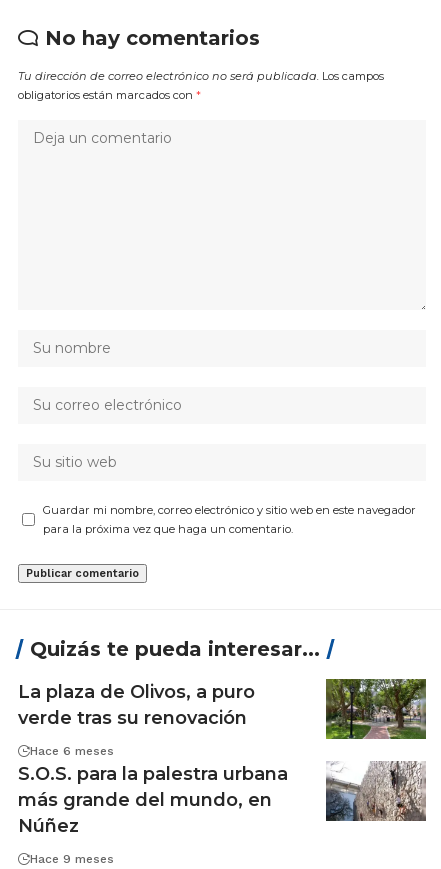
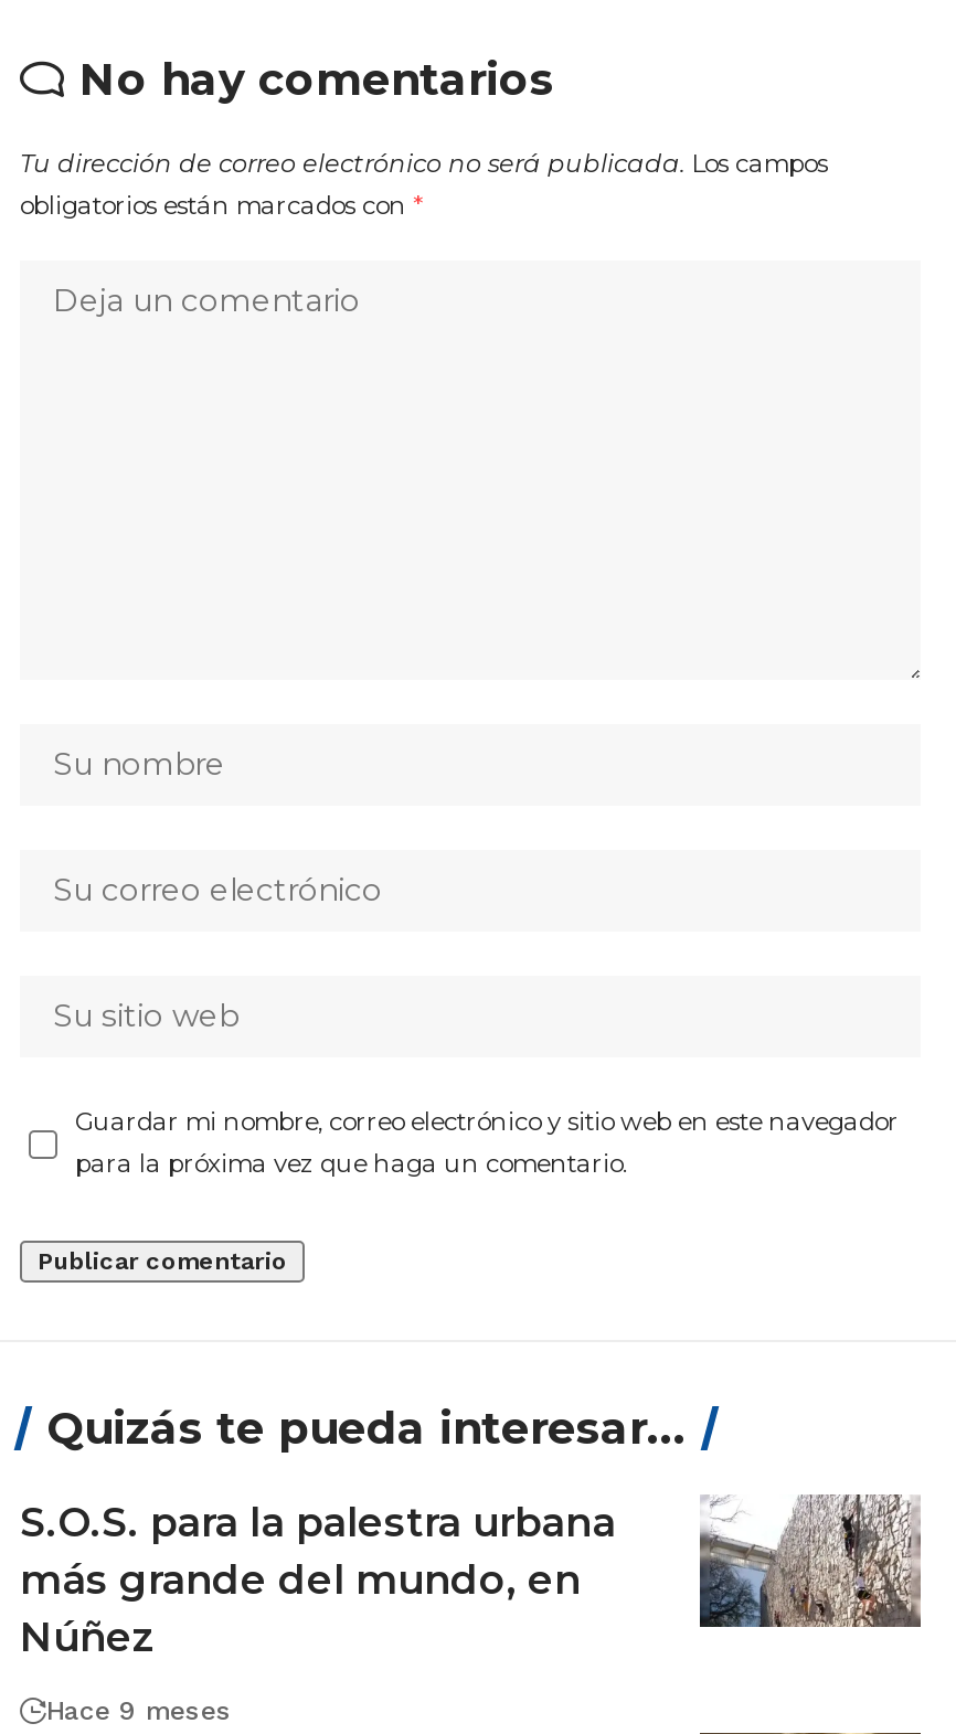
- La plaza de Olivos, a puro
- verde tras su renovación
- Hace 6 meses

- [image]
